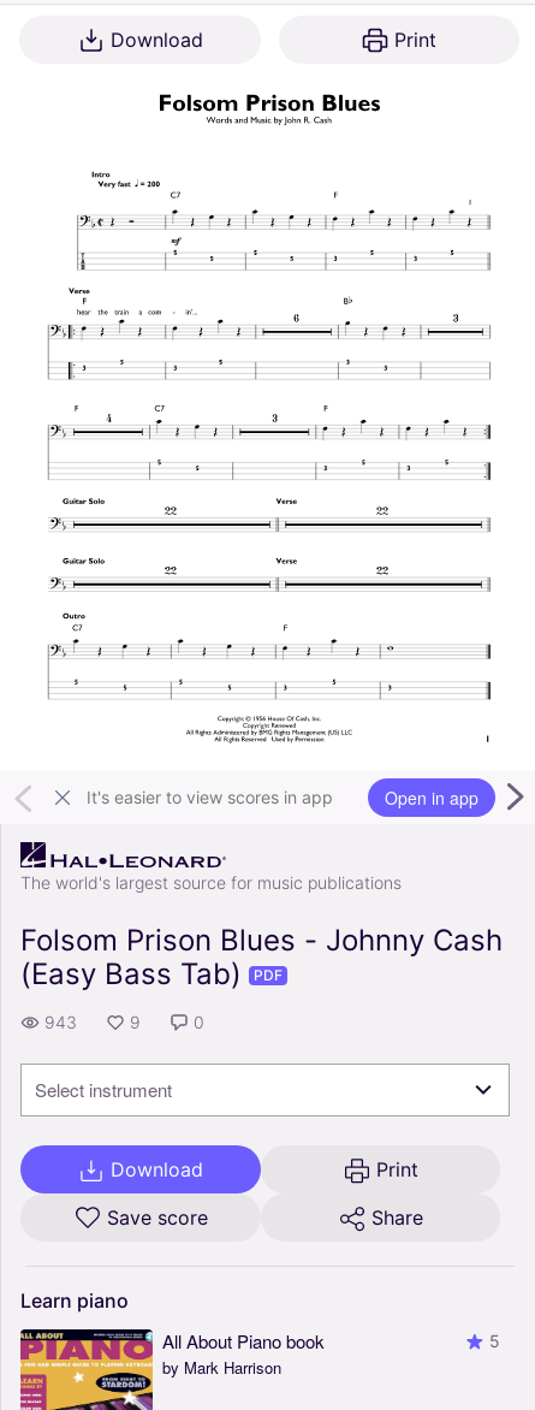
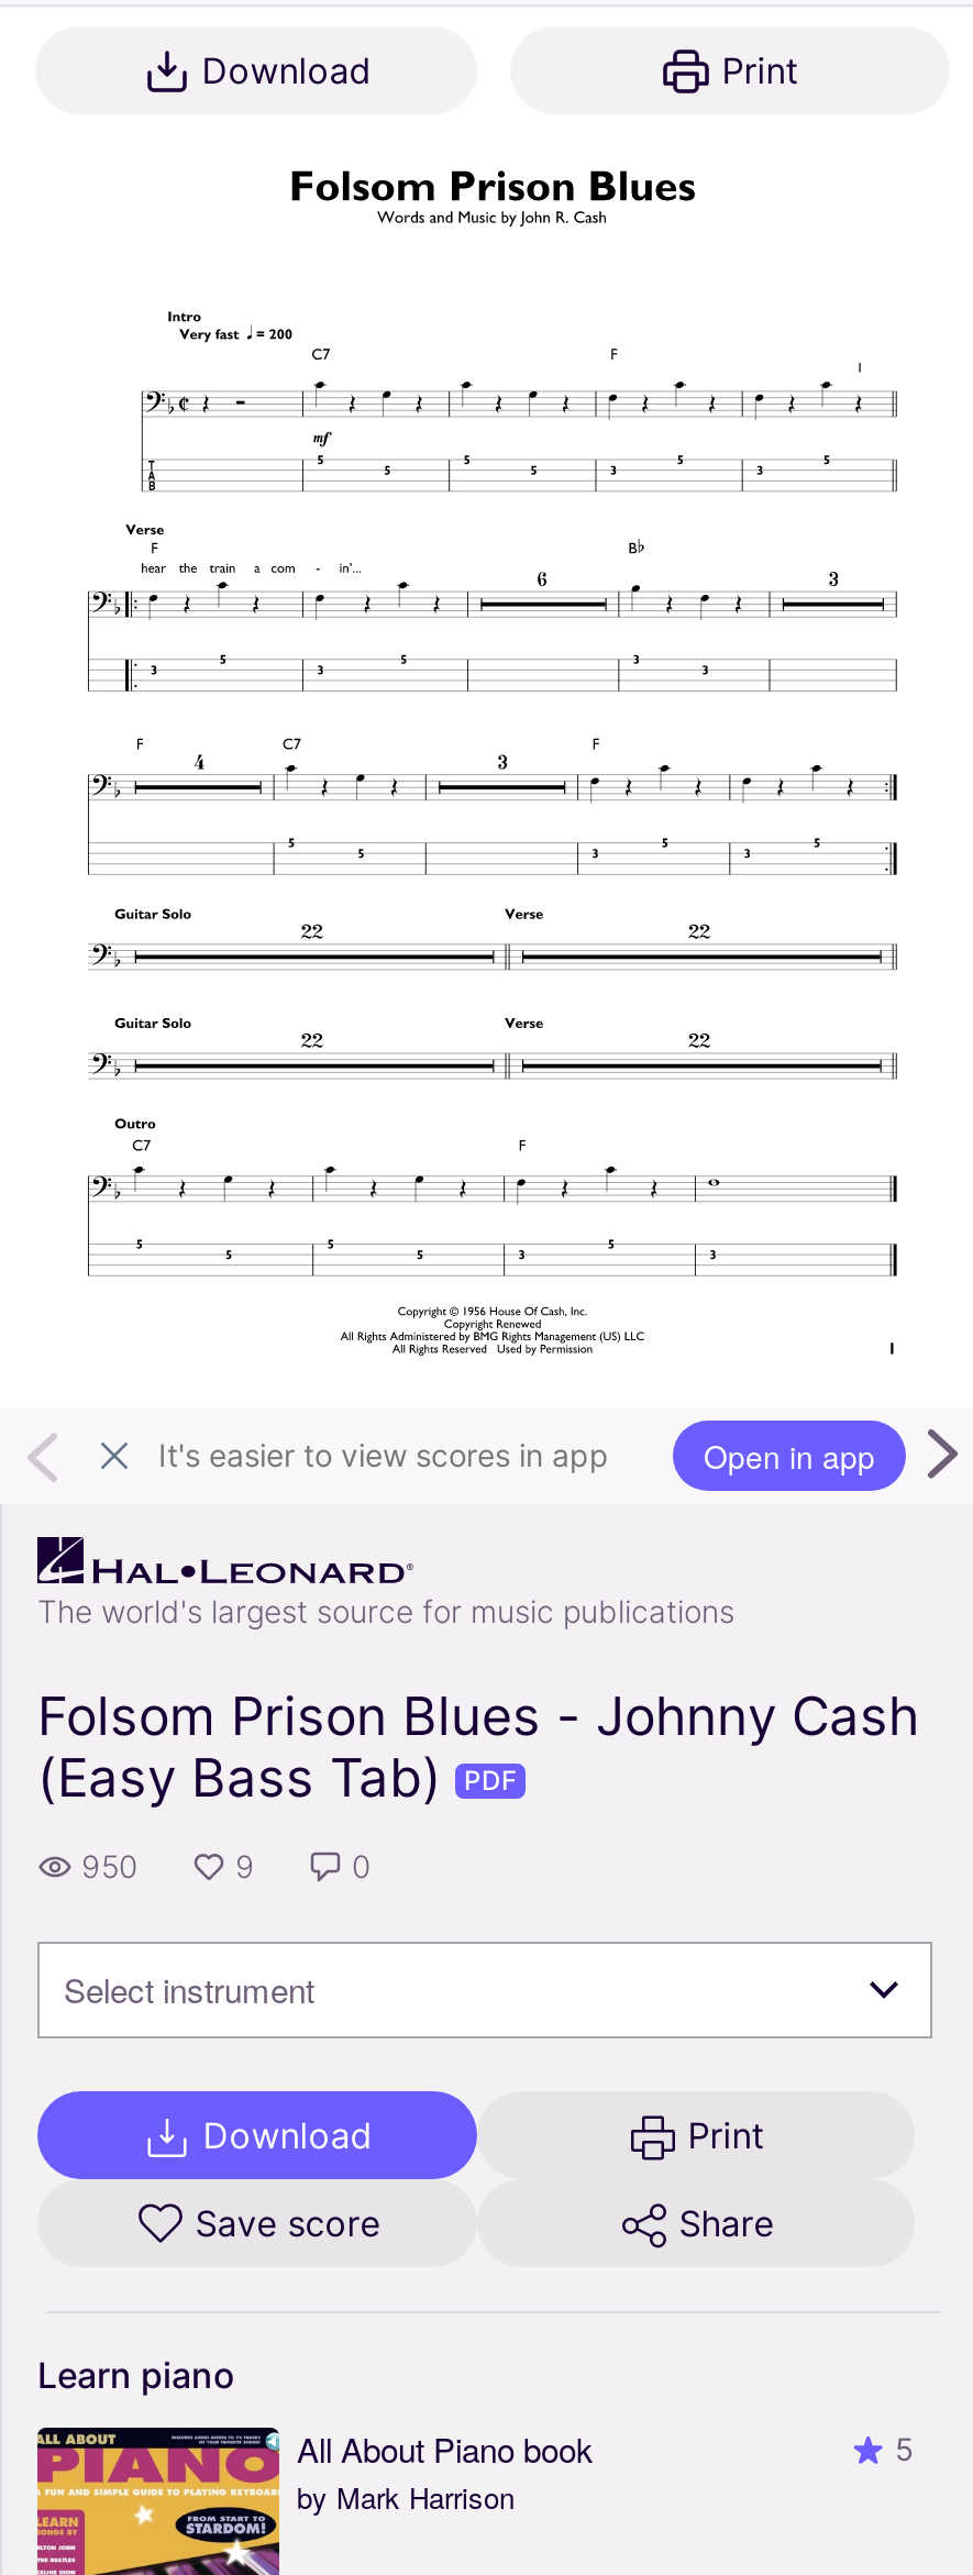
- 943
+ 950
